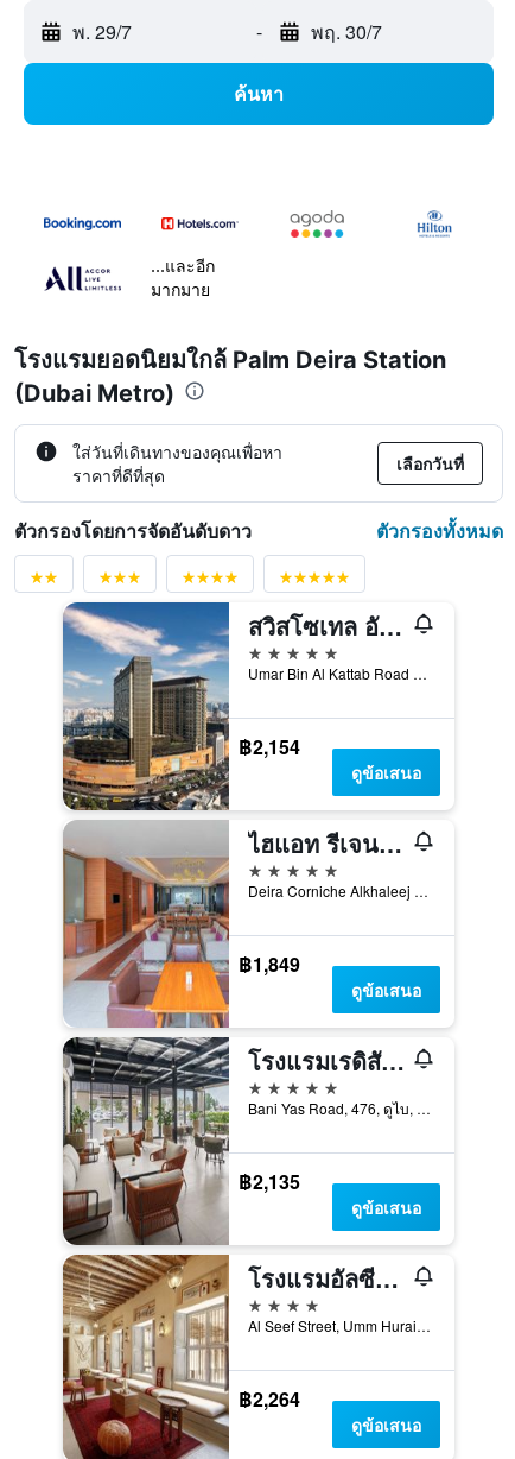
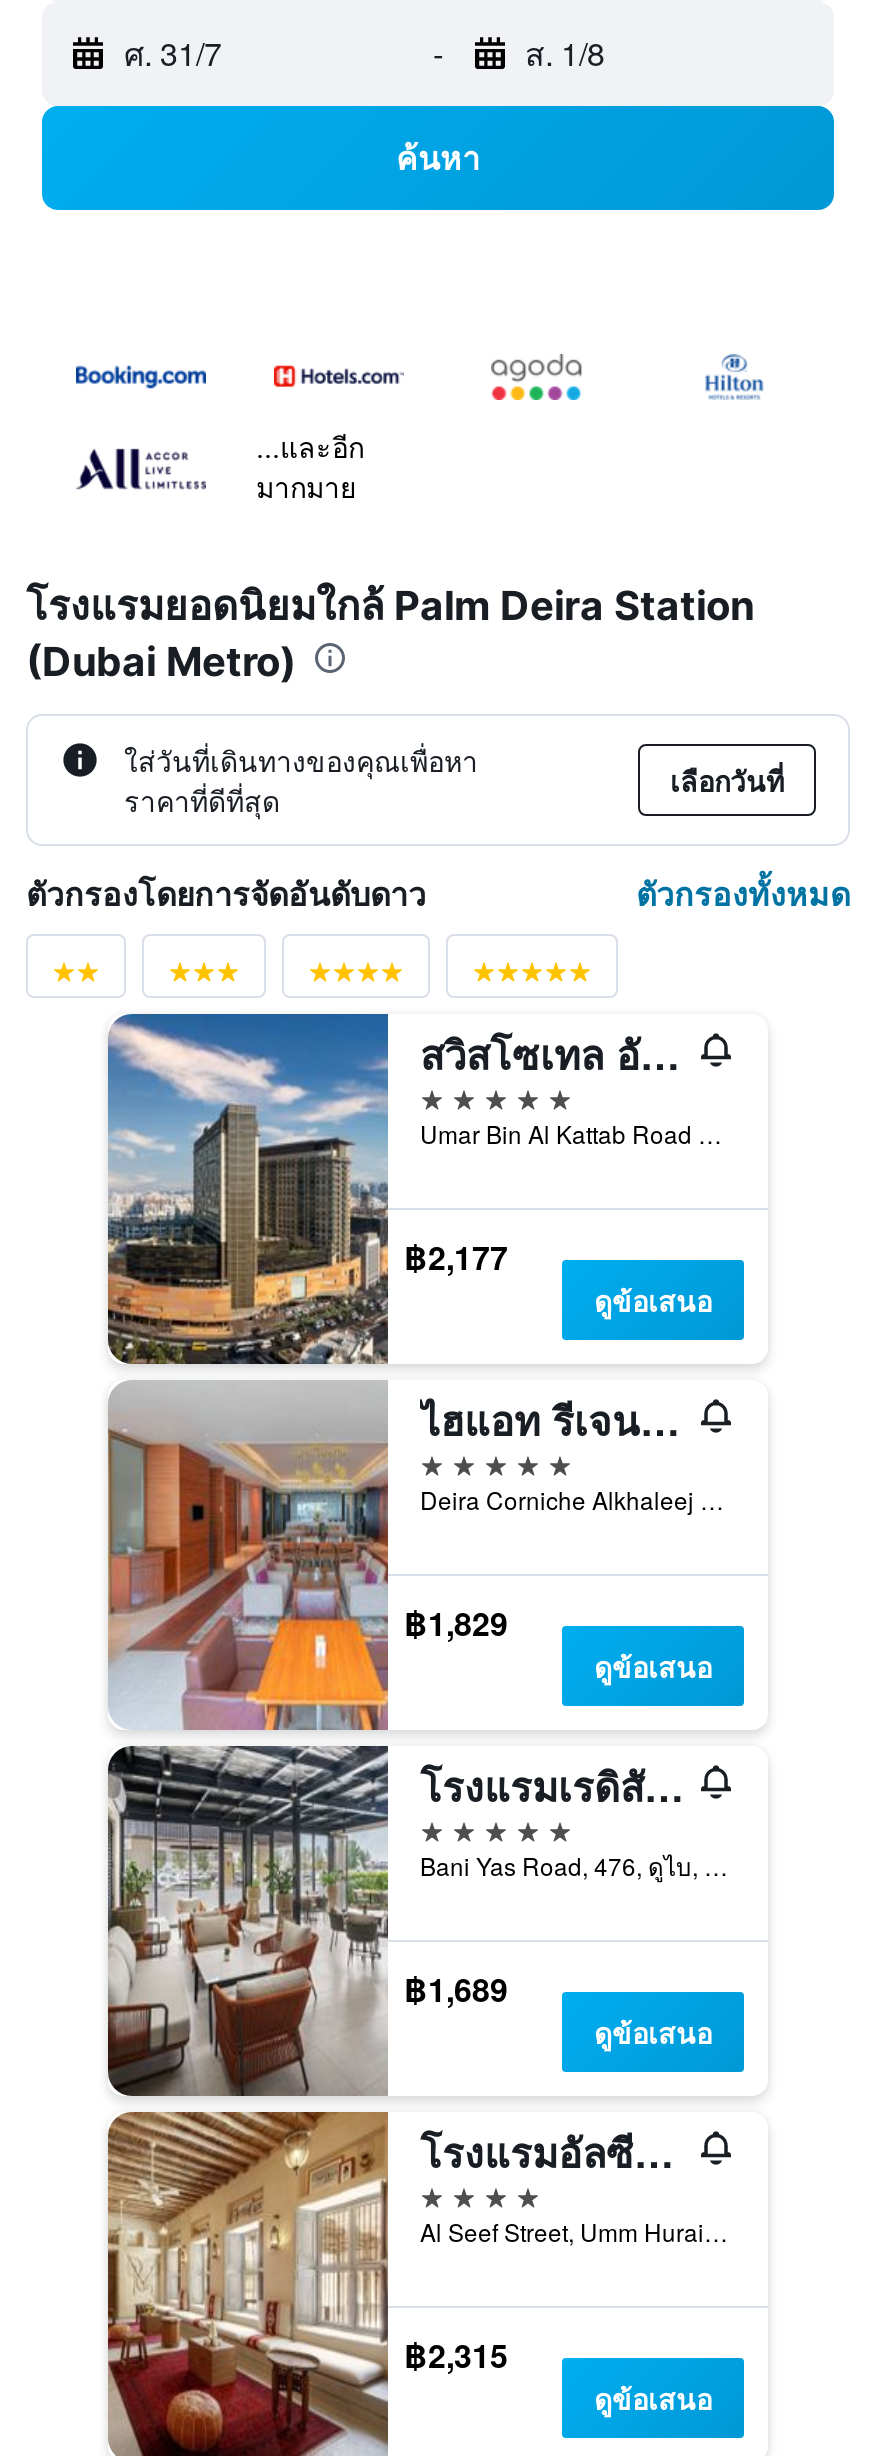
- พ. 29/7
+ ศ. 31/7

- พฤ. 30/7
+ ส. 1/8

- ฿2,154
+ ฿2,177

- ฿1,849
+ ฿1,829

- ฿2,135
+ ฿1,689

- ฿2,264
+ ฿2,315
